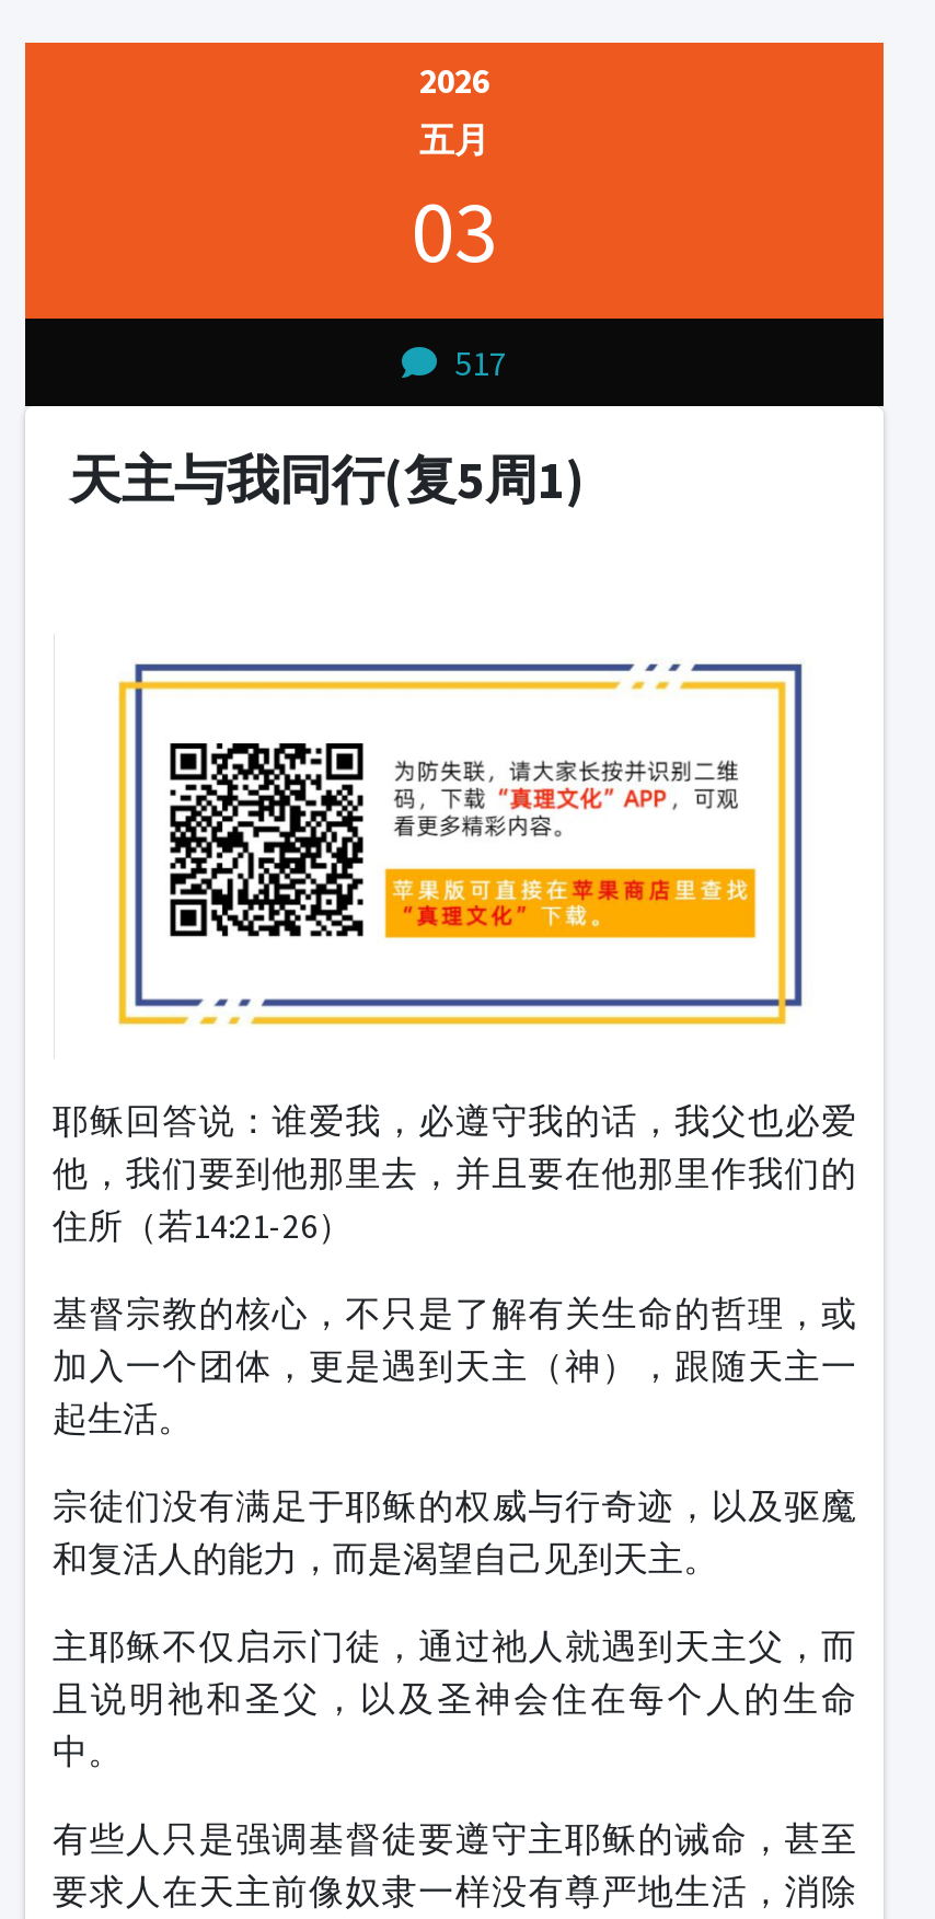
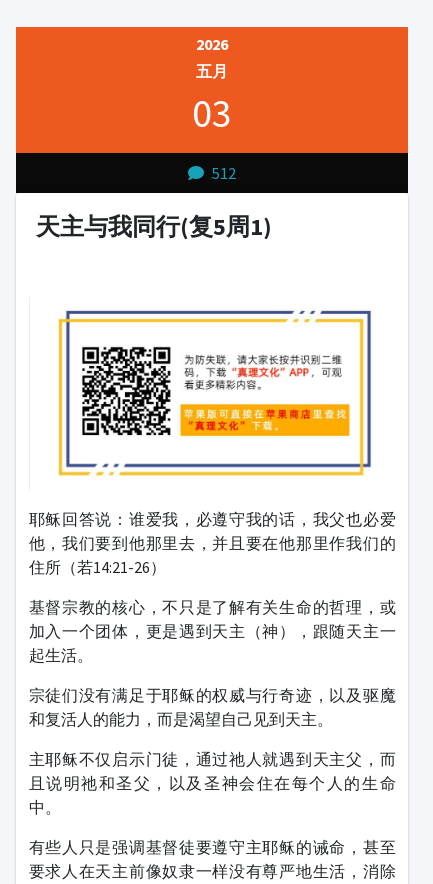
- 517
+ 512
